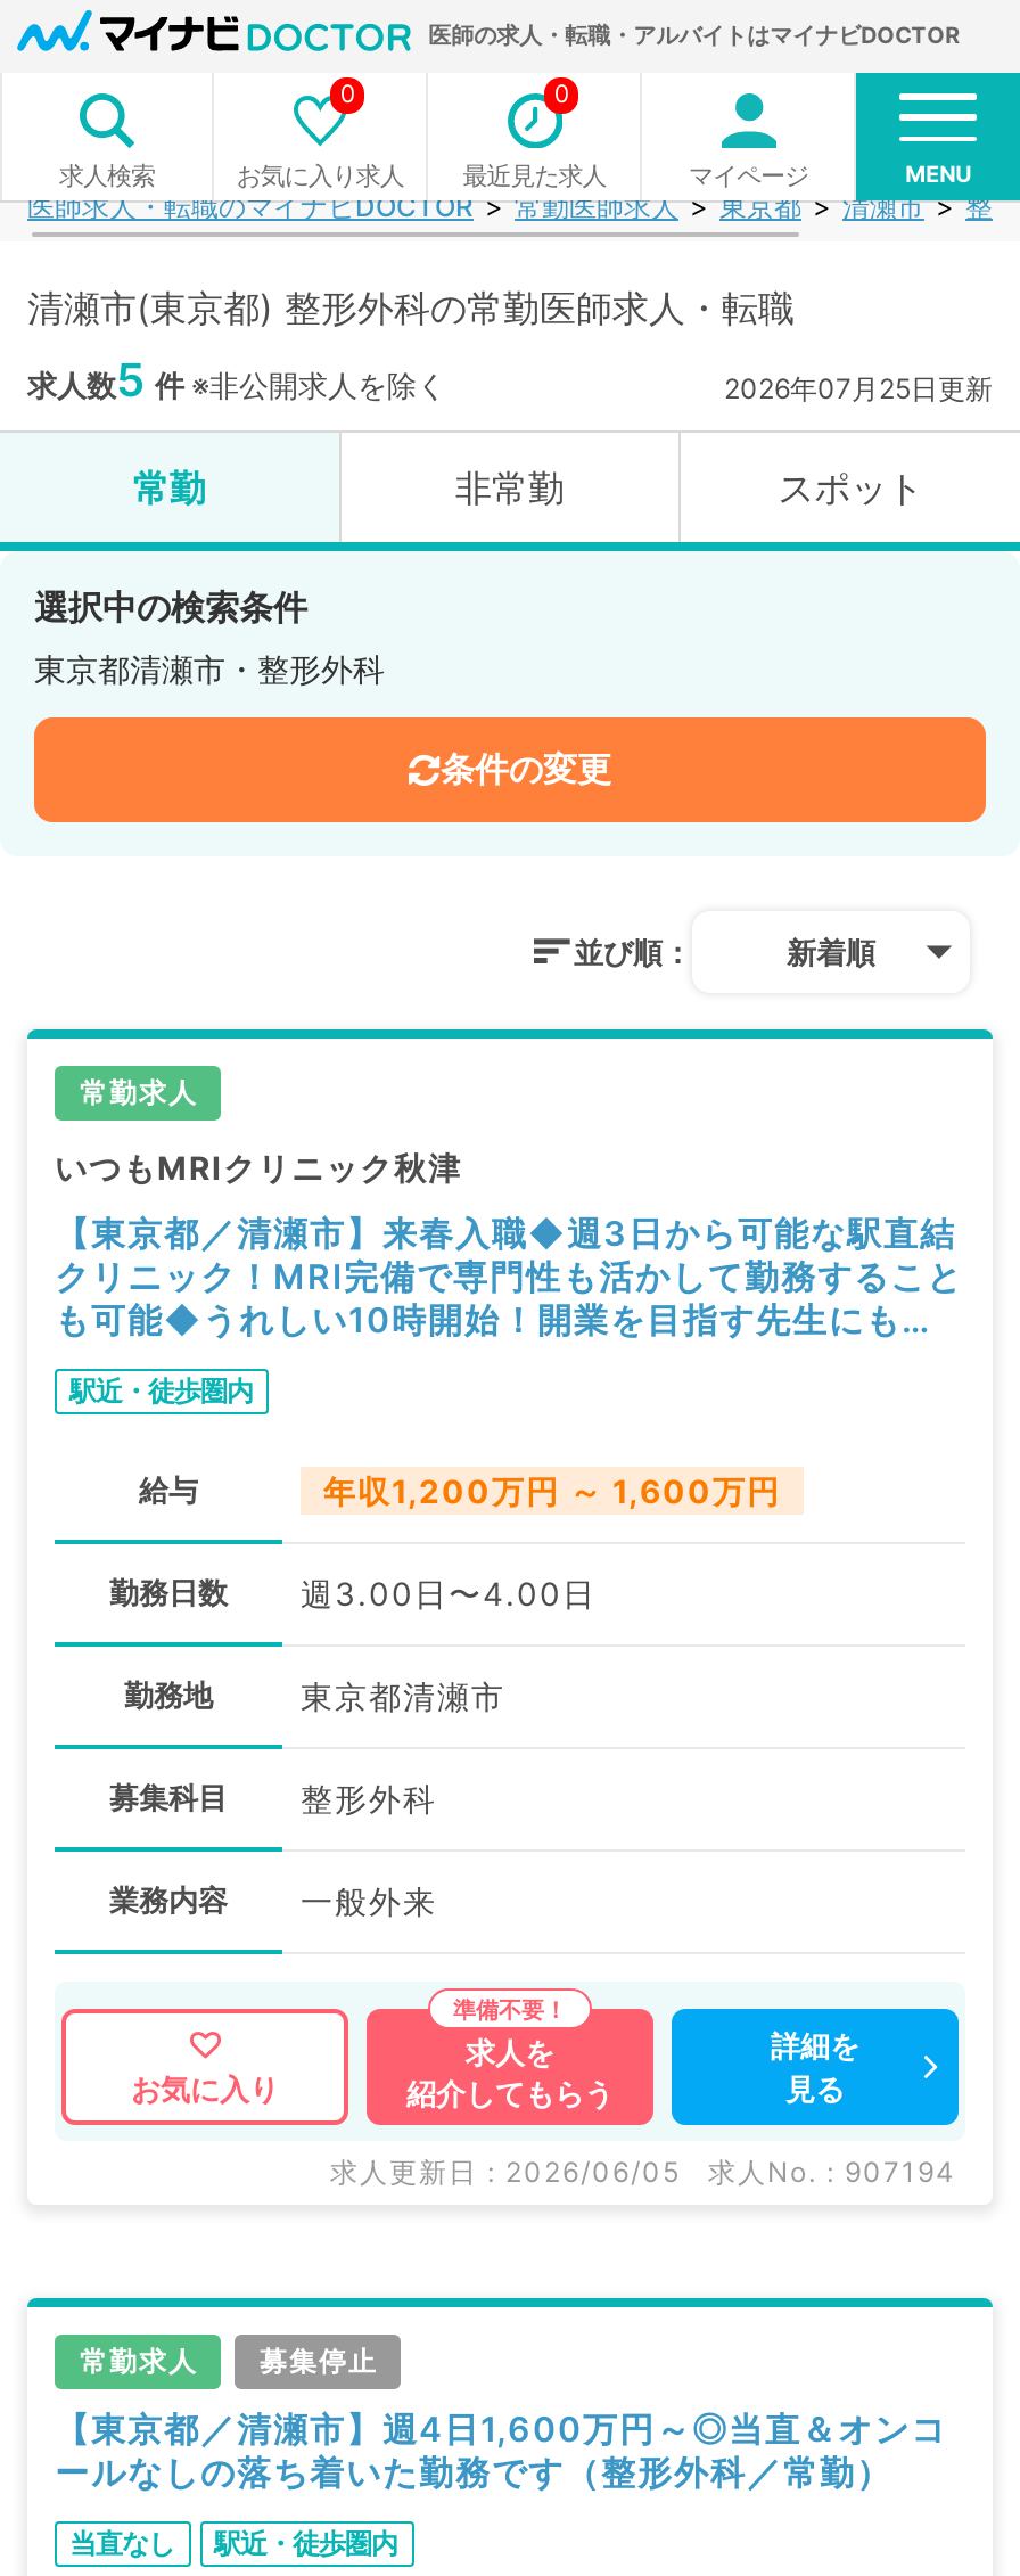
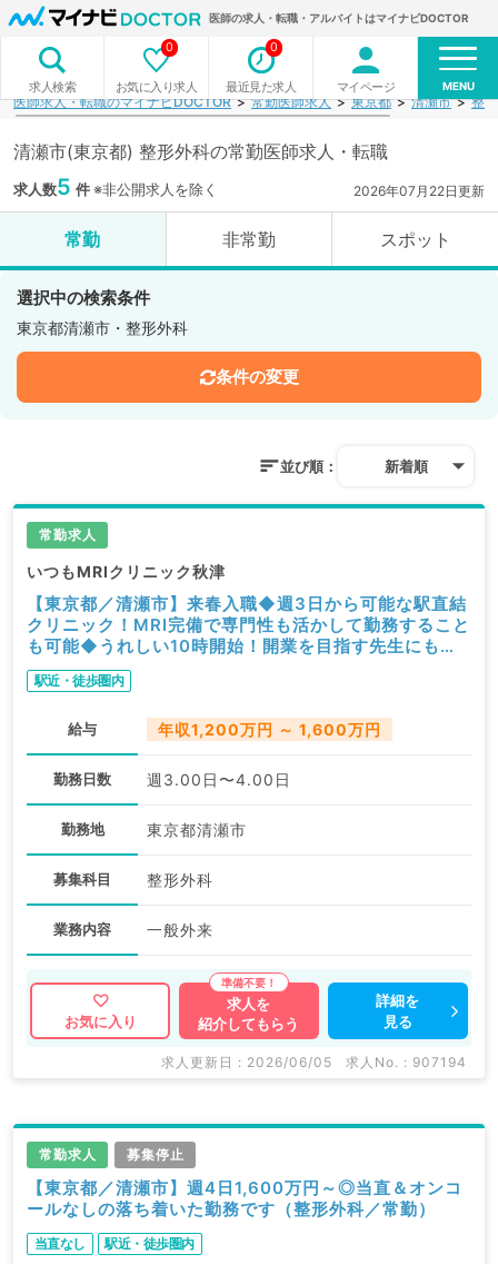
- 2026年07月25日更新
+ 2026年07月22日更新
